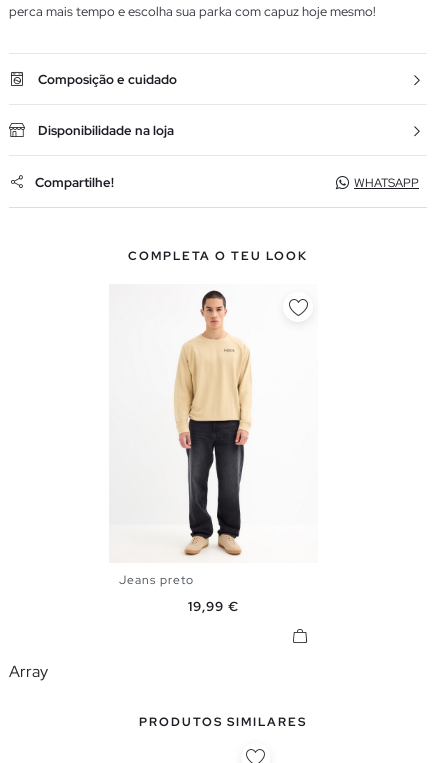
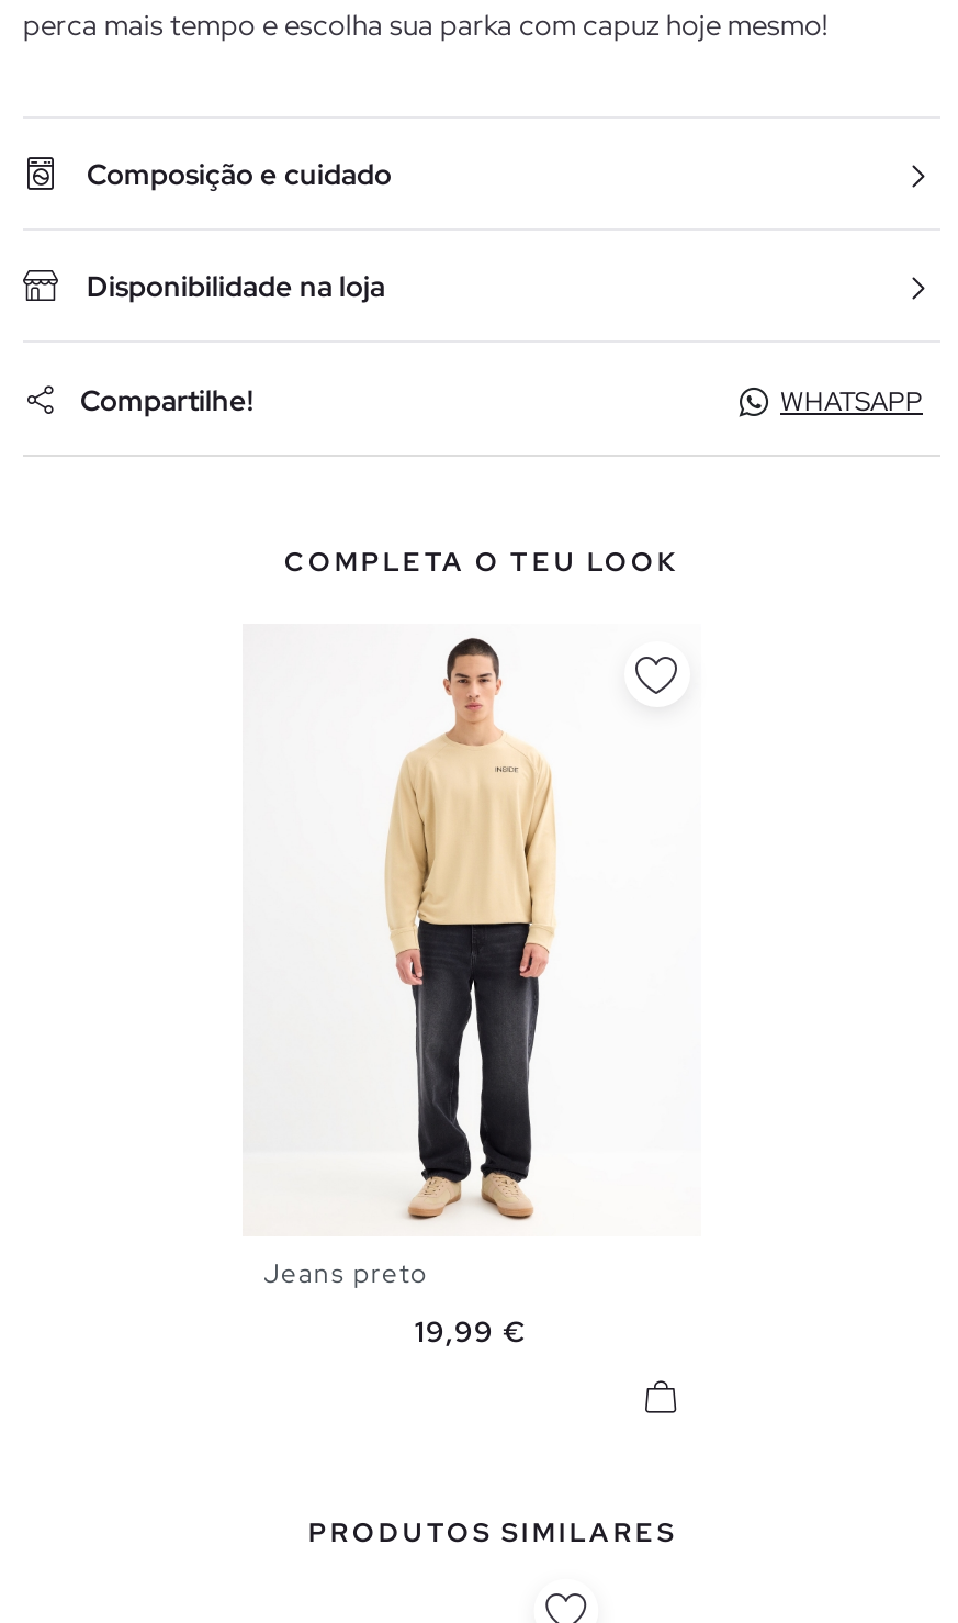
- Array
